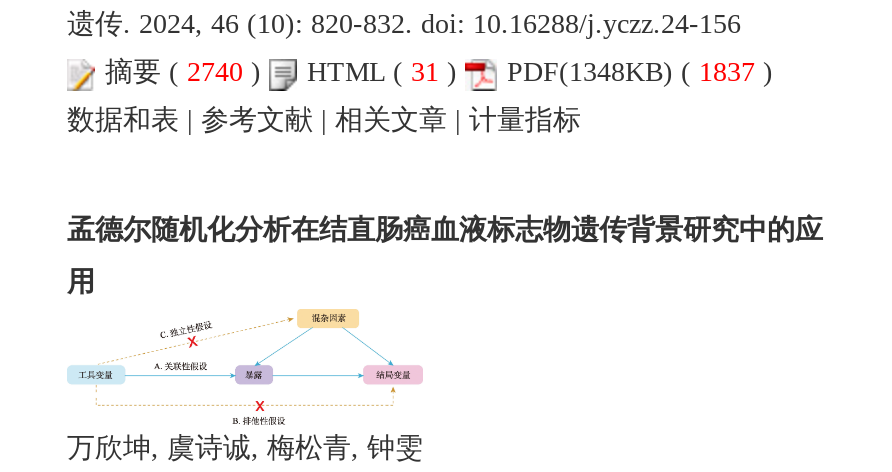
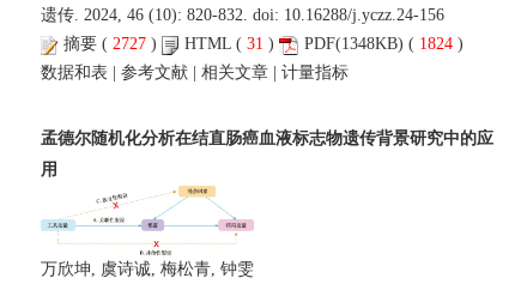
- 摘要(2740)
+ 摘要(2727)

- PDF(1348KB) (1837)
+ PDF(1348KB) (1824)
